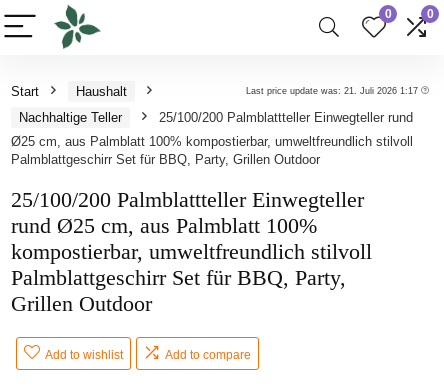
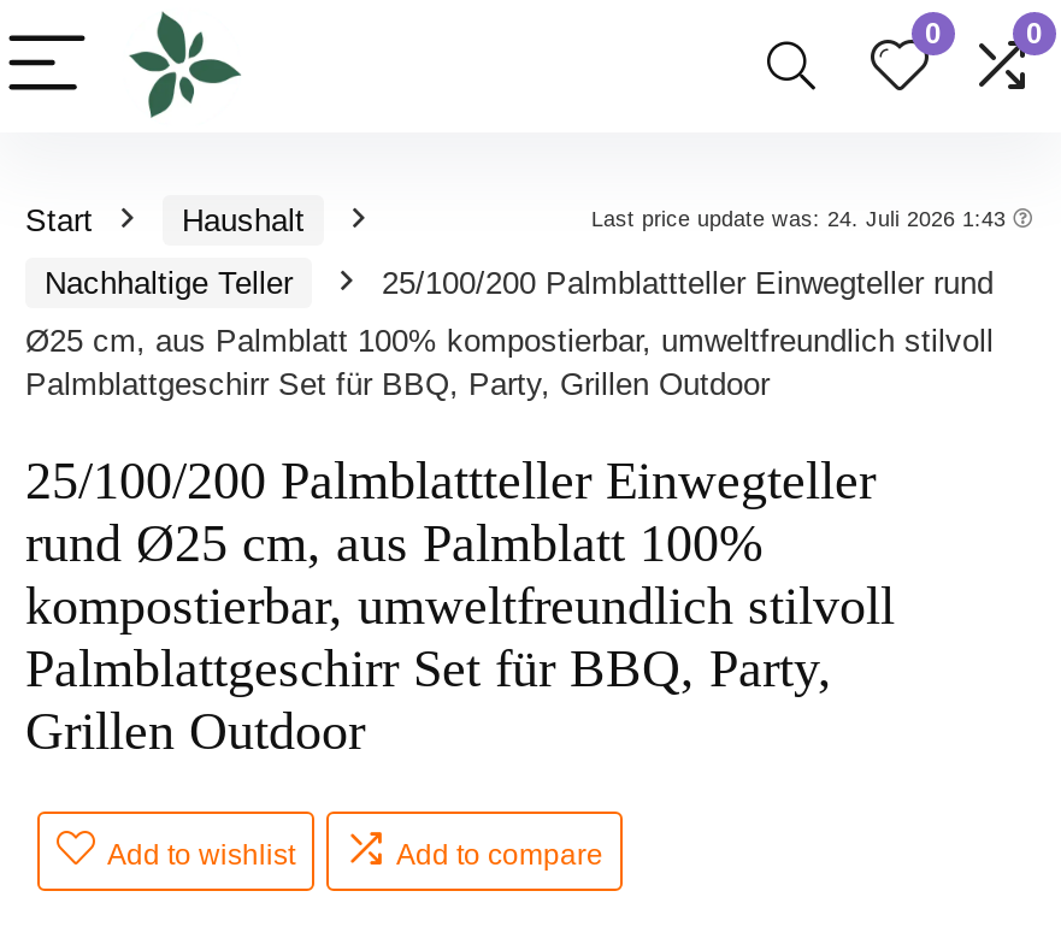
- Last price update was: 21. Juli 2026 1:17
+ Last price update was: 24. Juli 2026 1:43
